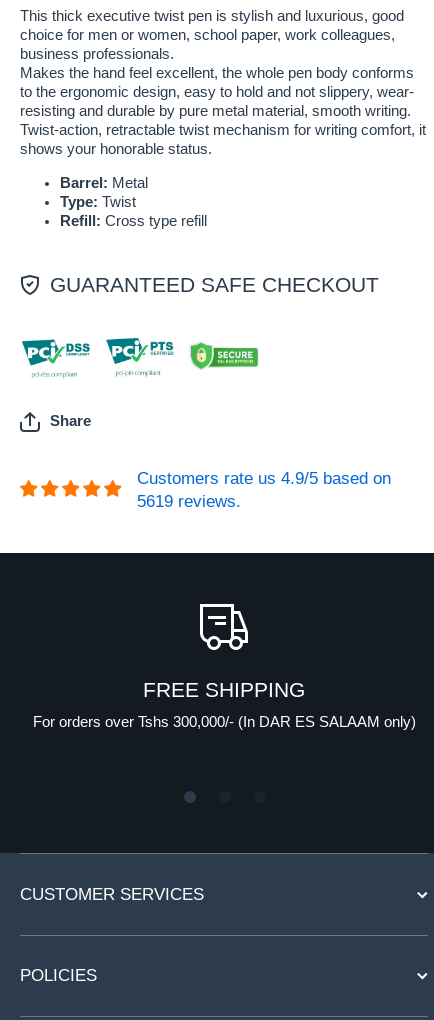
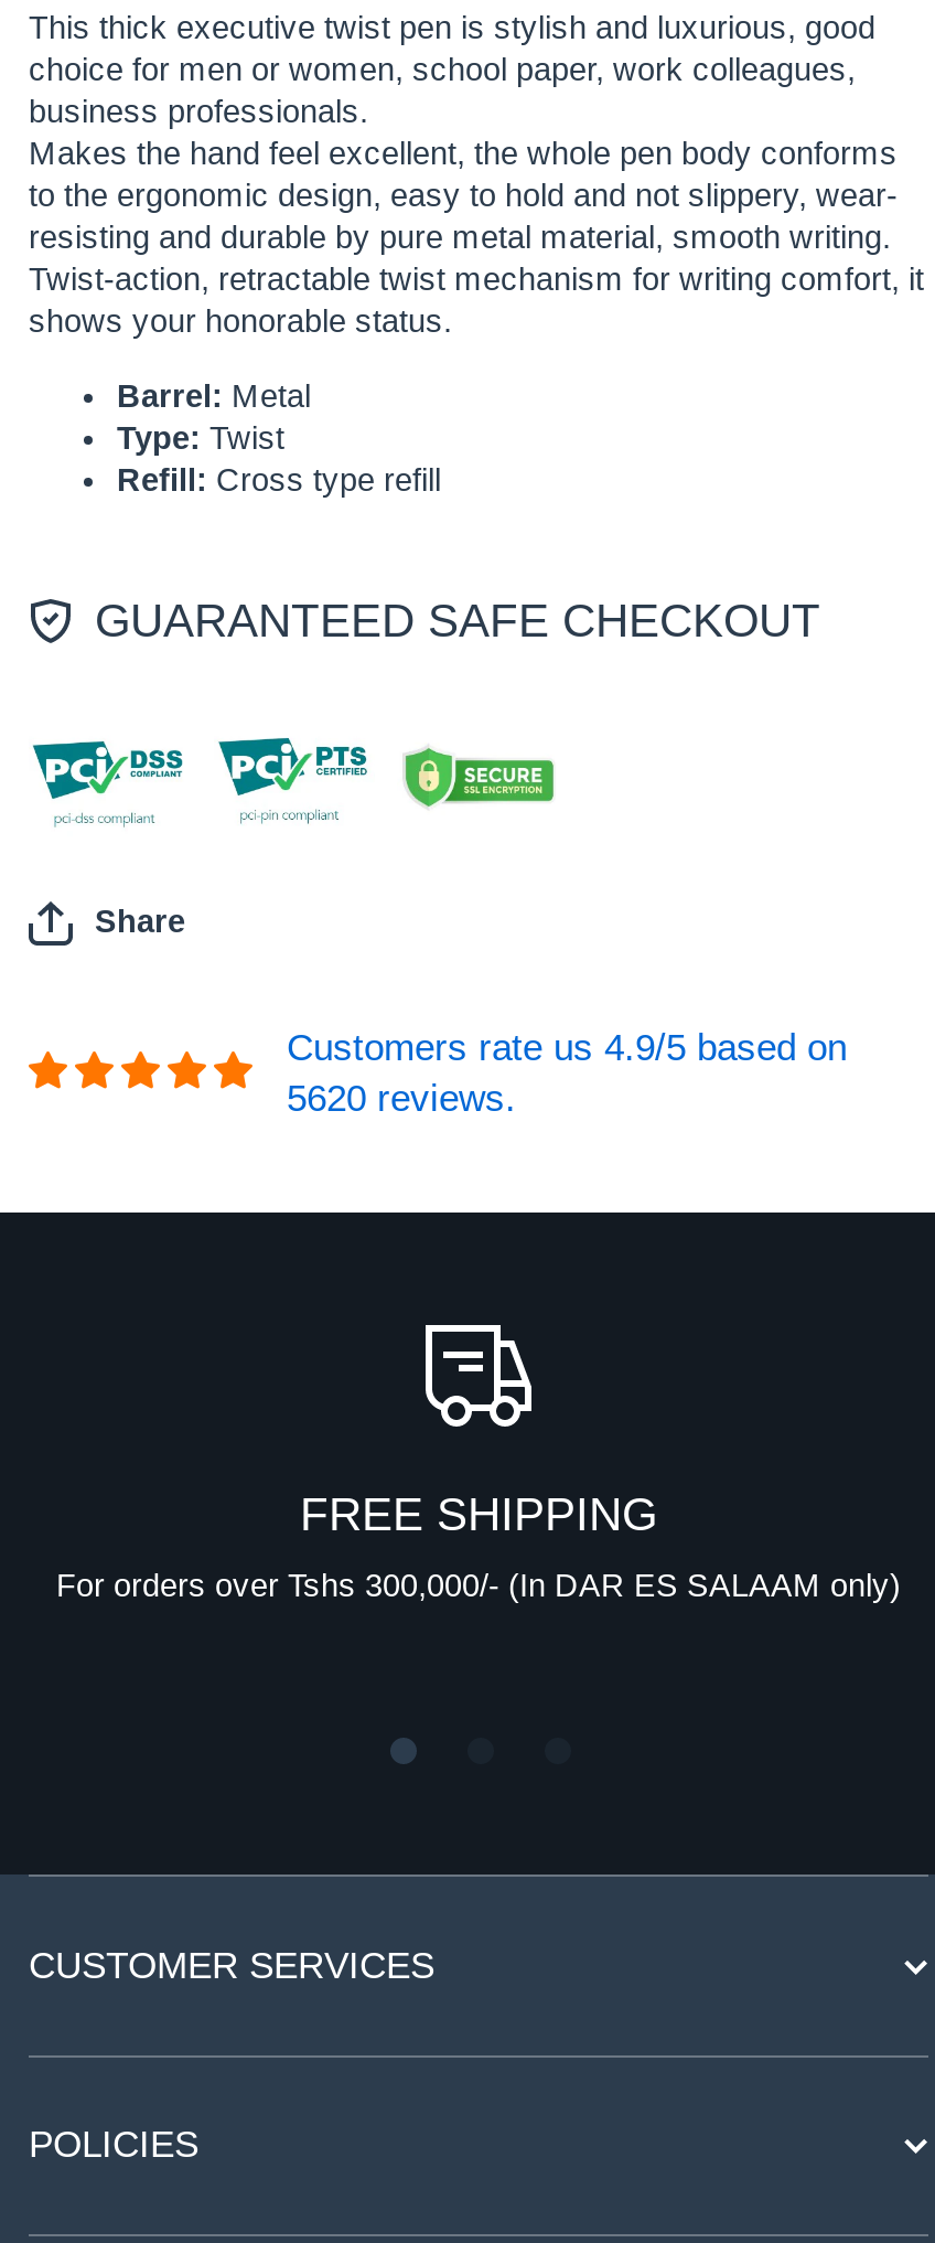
- 5619 reviews.
+ 5620 reviews.
